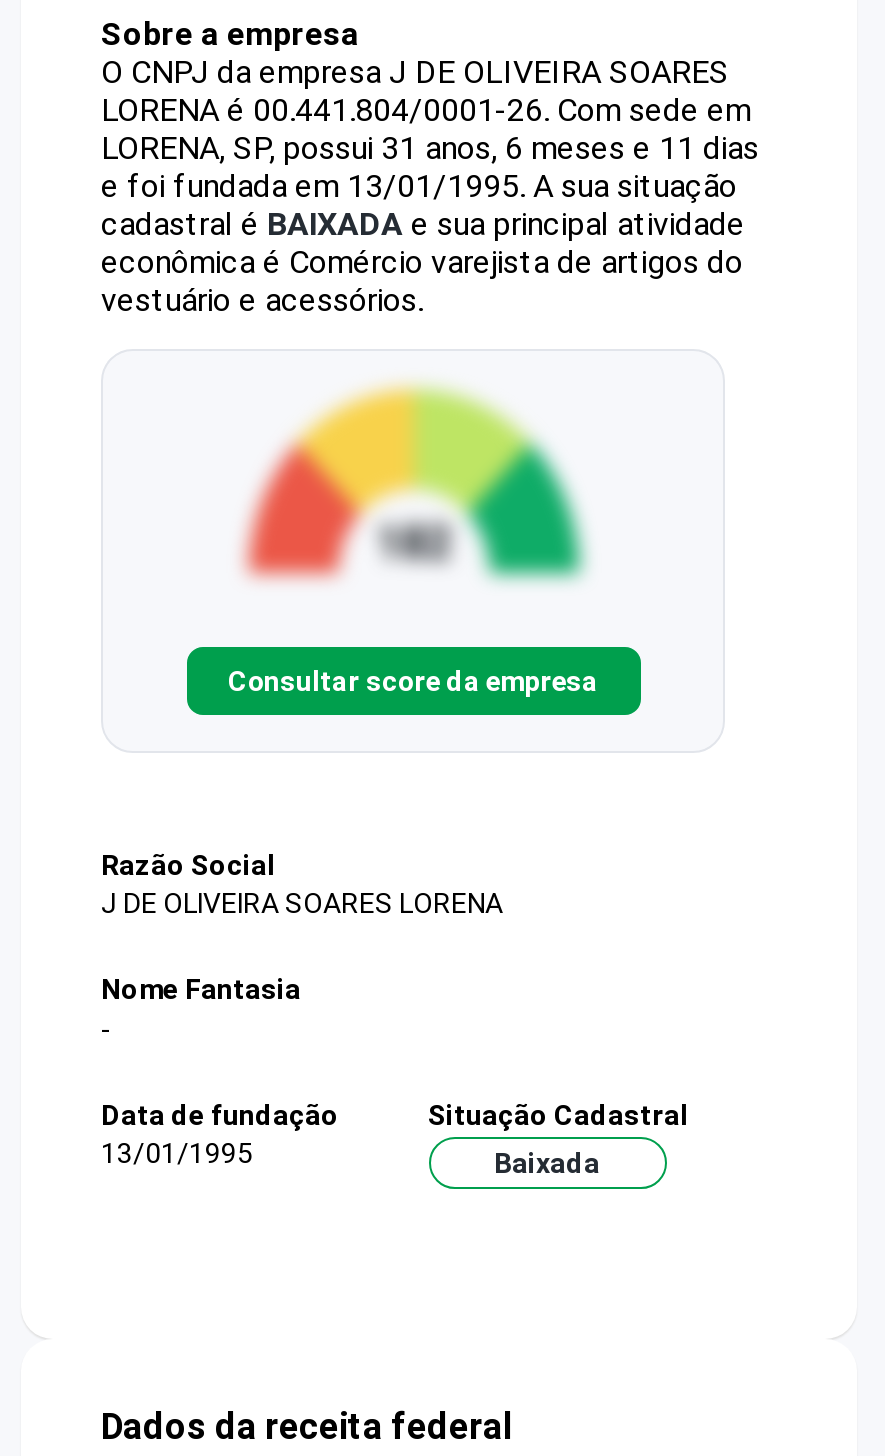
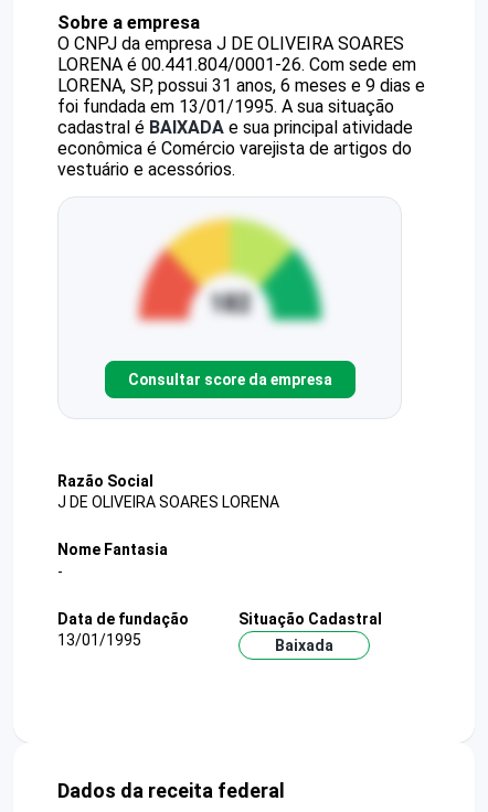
- LORENA, SP, possui 31 anos, 6 meses e 11 dias
- e foi fundada em 13/01/1995. A sua situação
+ LORENA, SP, possui 31 anos, 6 meses e 9 dias e
+ foi fundada em 13/01/1995. A sua situação
